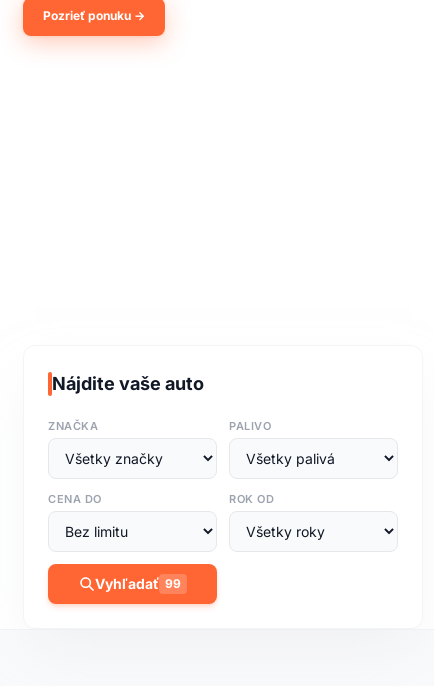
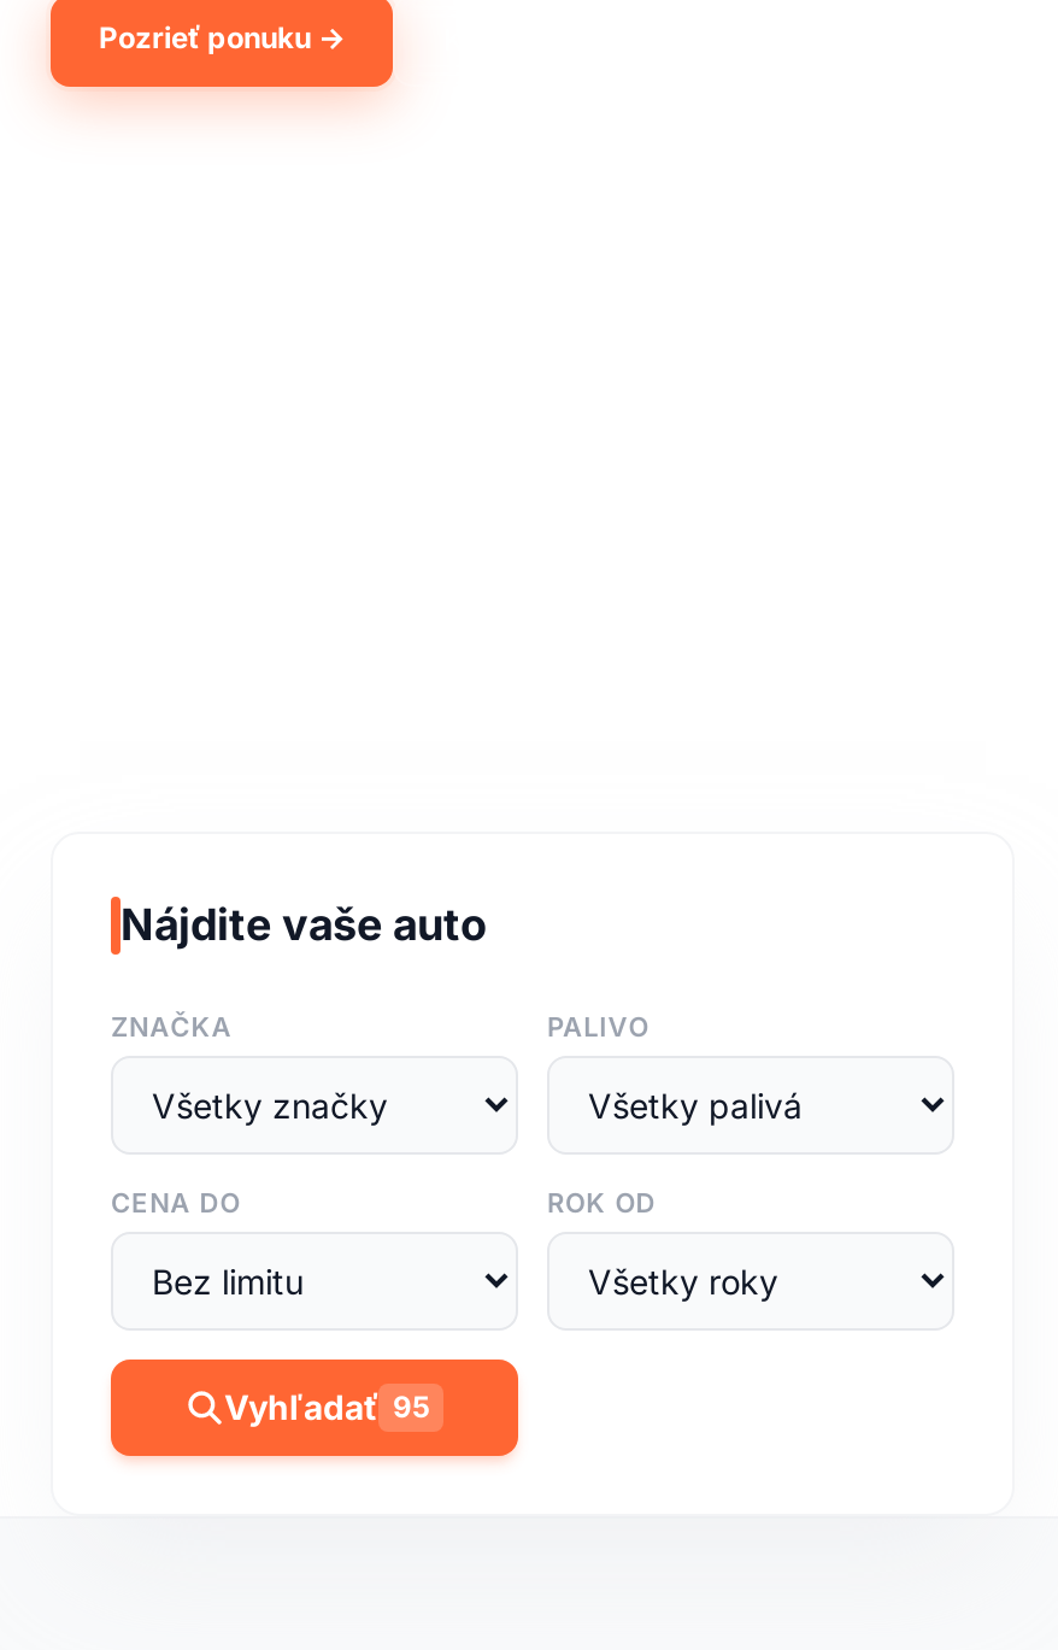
- Vyhľadať 99
+ Vyhľadať 95
